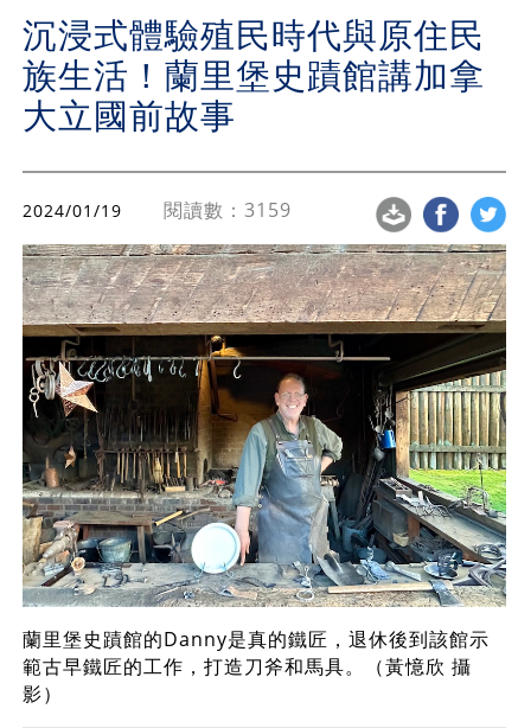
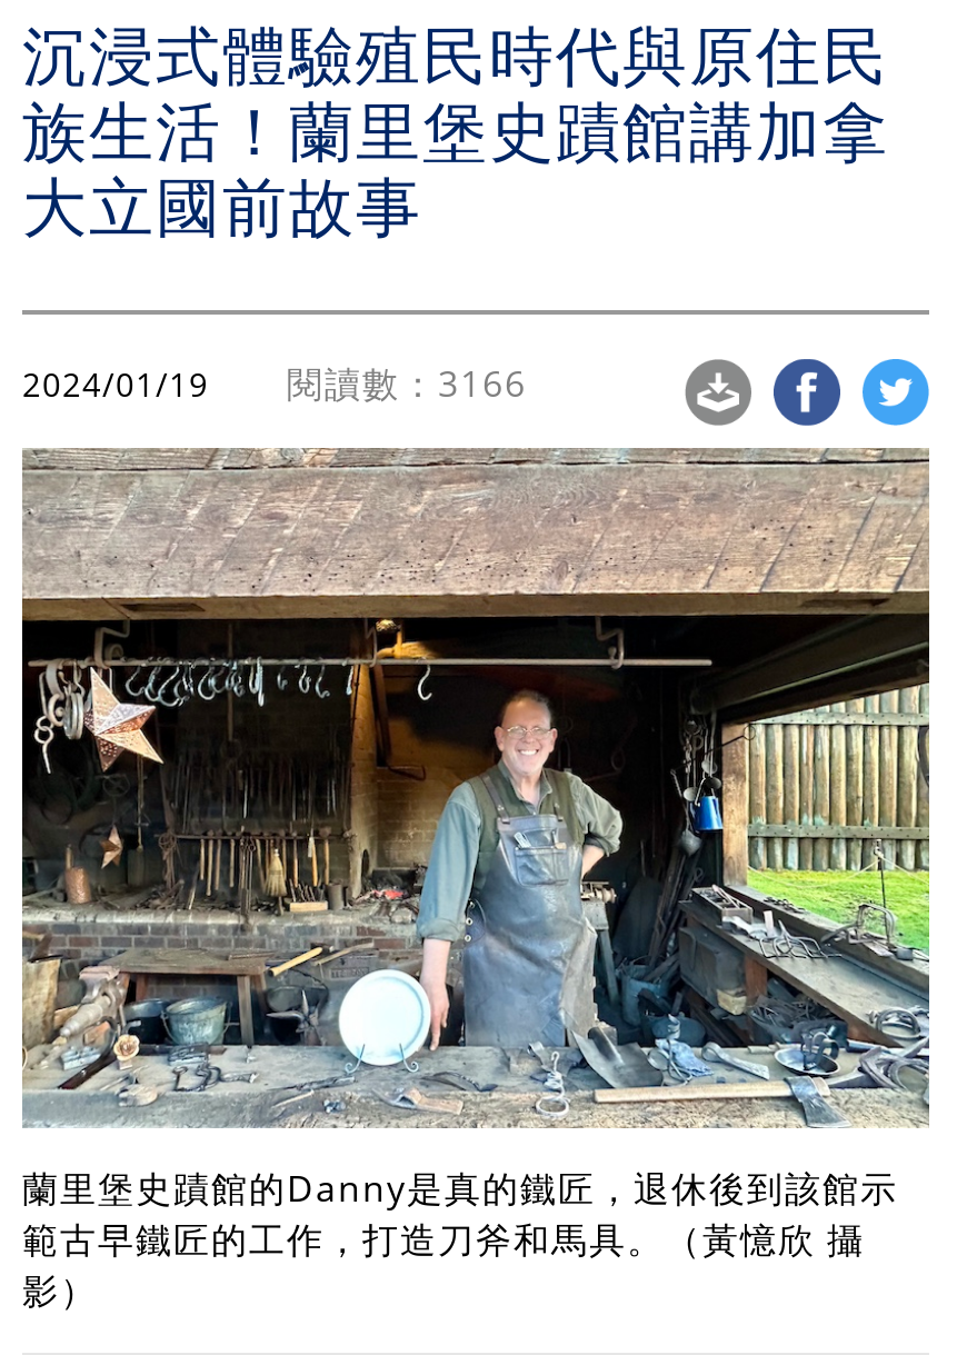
- 2024/01/19 閱讀數：3159
+ 2024/01/19 閱讀數：3166
